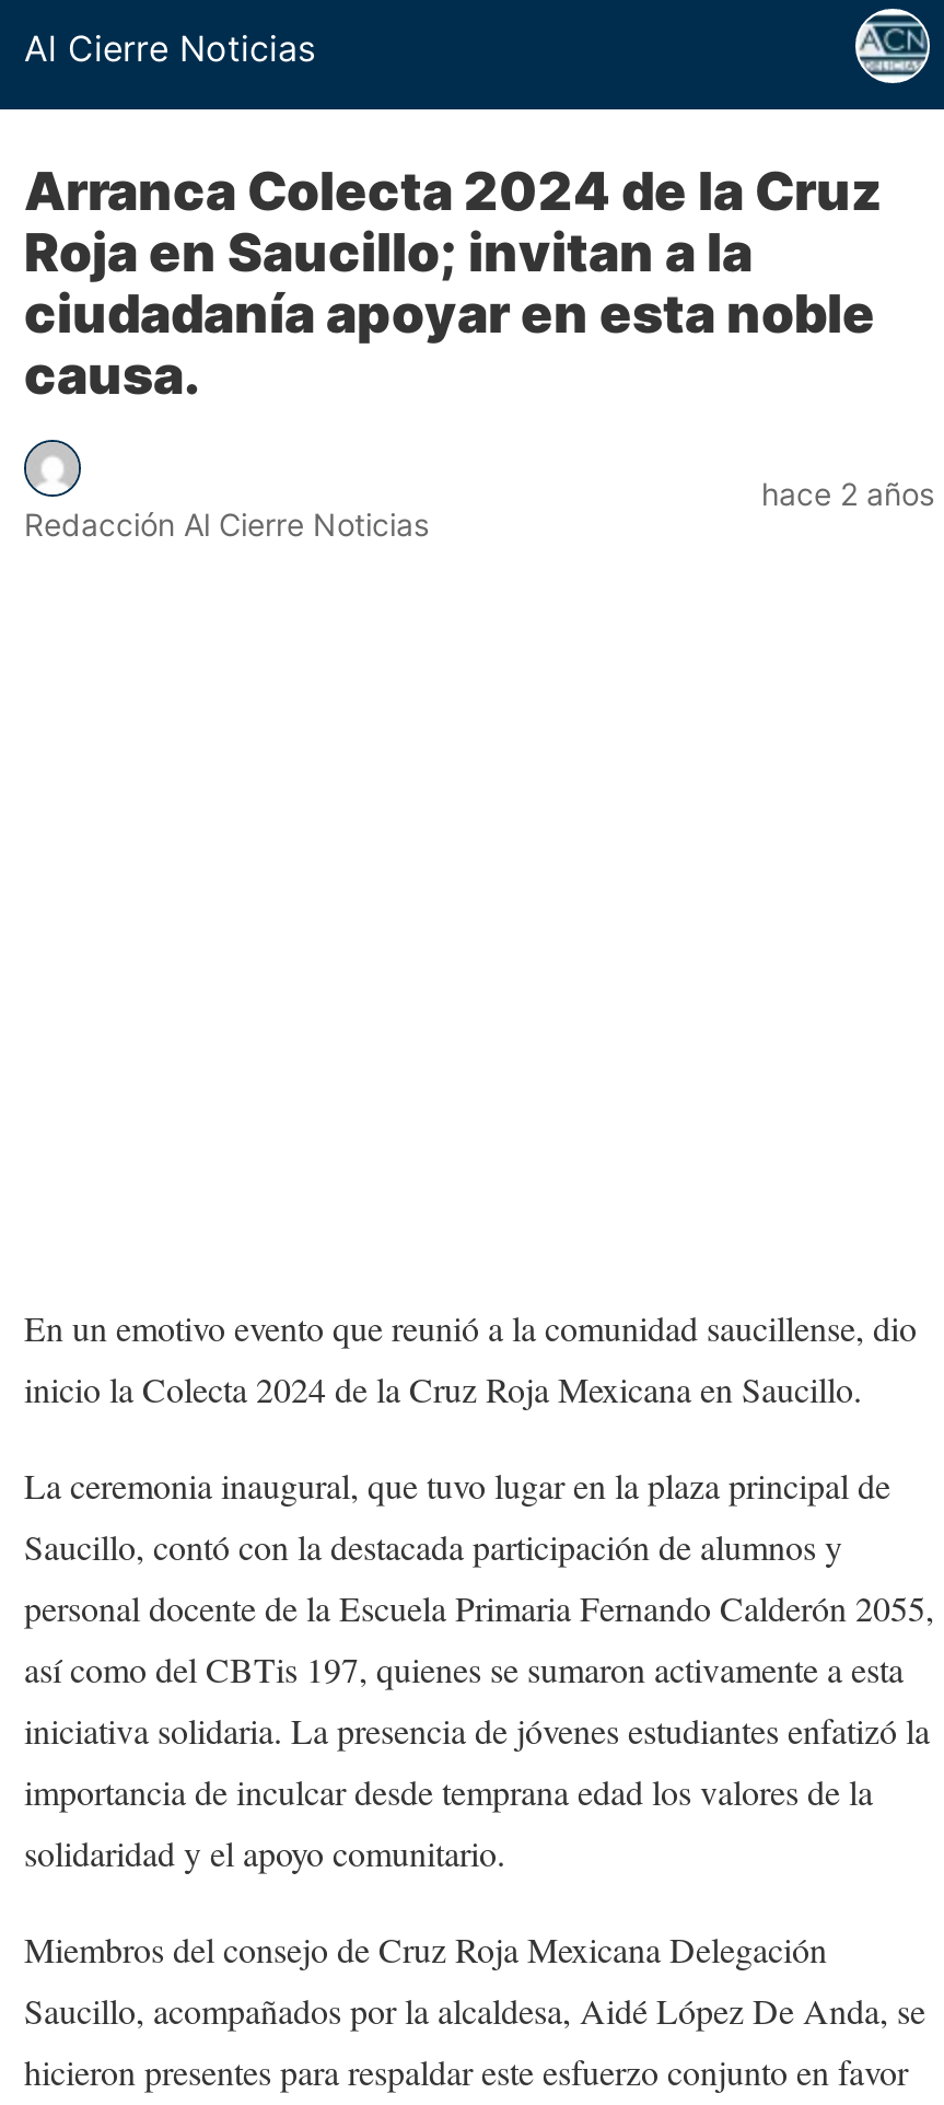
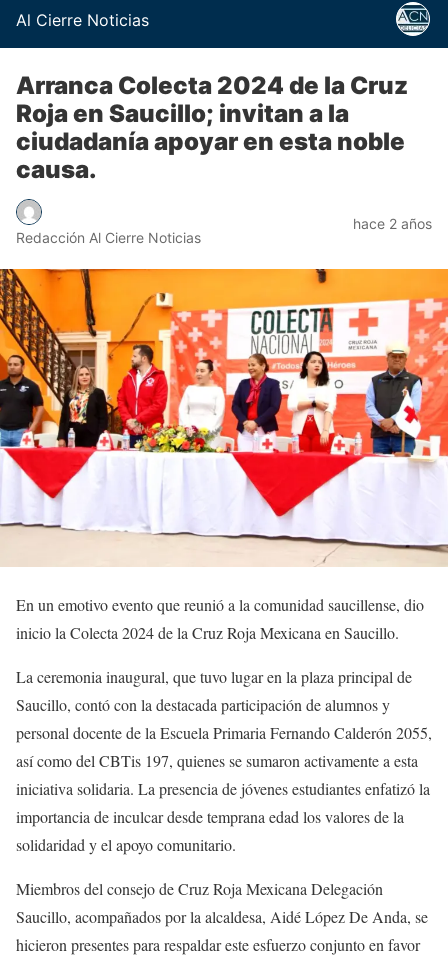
+ [image]
